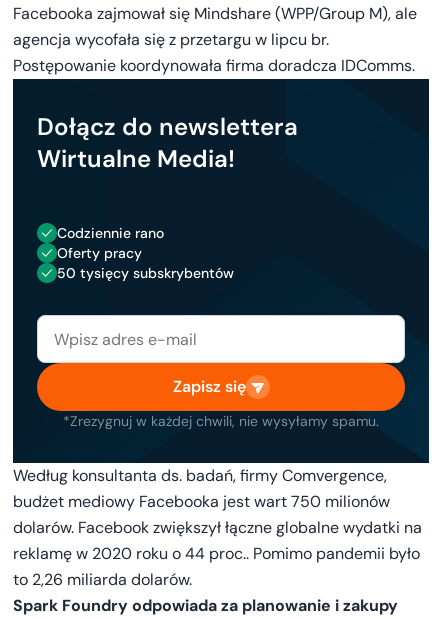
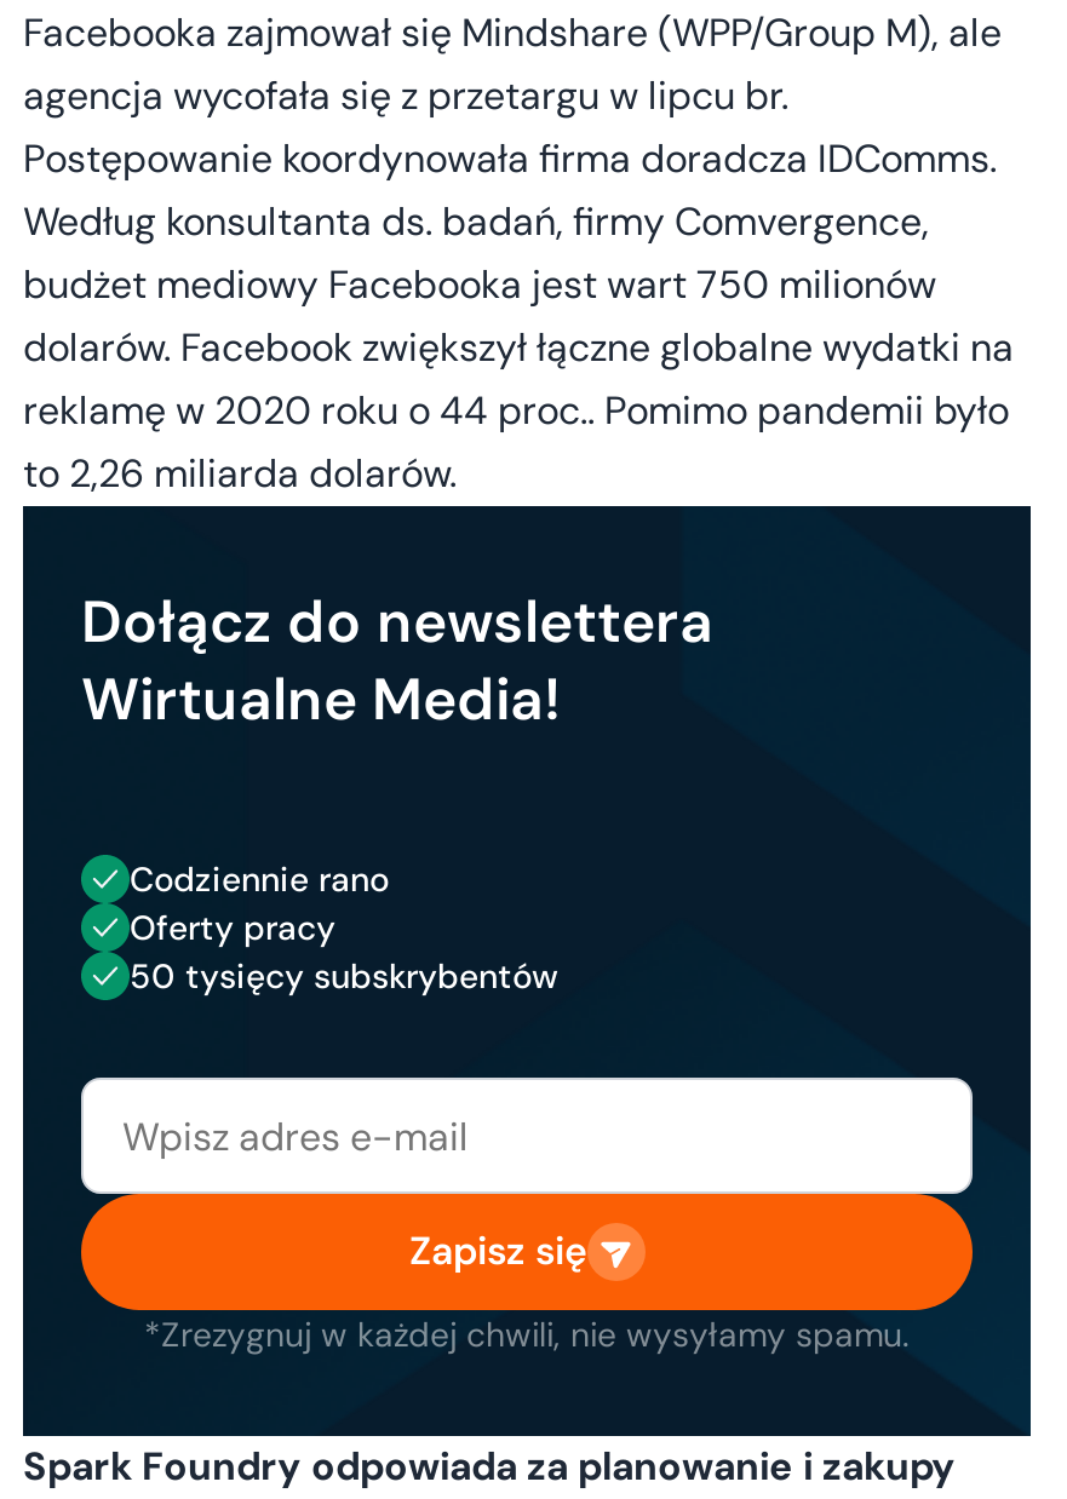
moved down: Dołącz do newslettera | Wirtualne Media! | Codziennie rano | Oferty pracy | 50 tysięcy subskrybentów | Zapisz się | *Zrezygnuj w każdej chwili, nie wysyłamy spamu.

moved up: Według konsultanta ds. badań, firmy Comvergence, | budżet mediowy Facebooka jest wart 750 milionów | dolarów. Facebook zwiększył łączne globalne wydatki na | reklamę w 2020 roku o 44 proc.. Pomimo pandemii było | to 2,26 miliarda dolarów.
